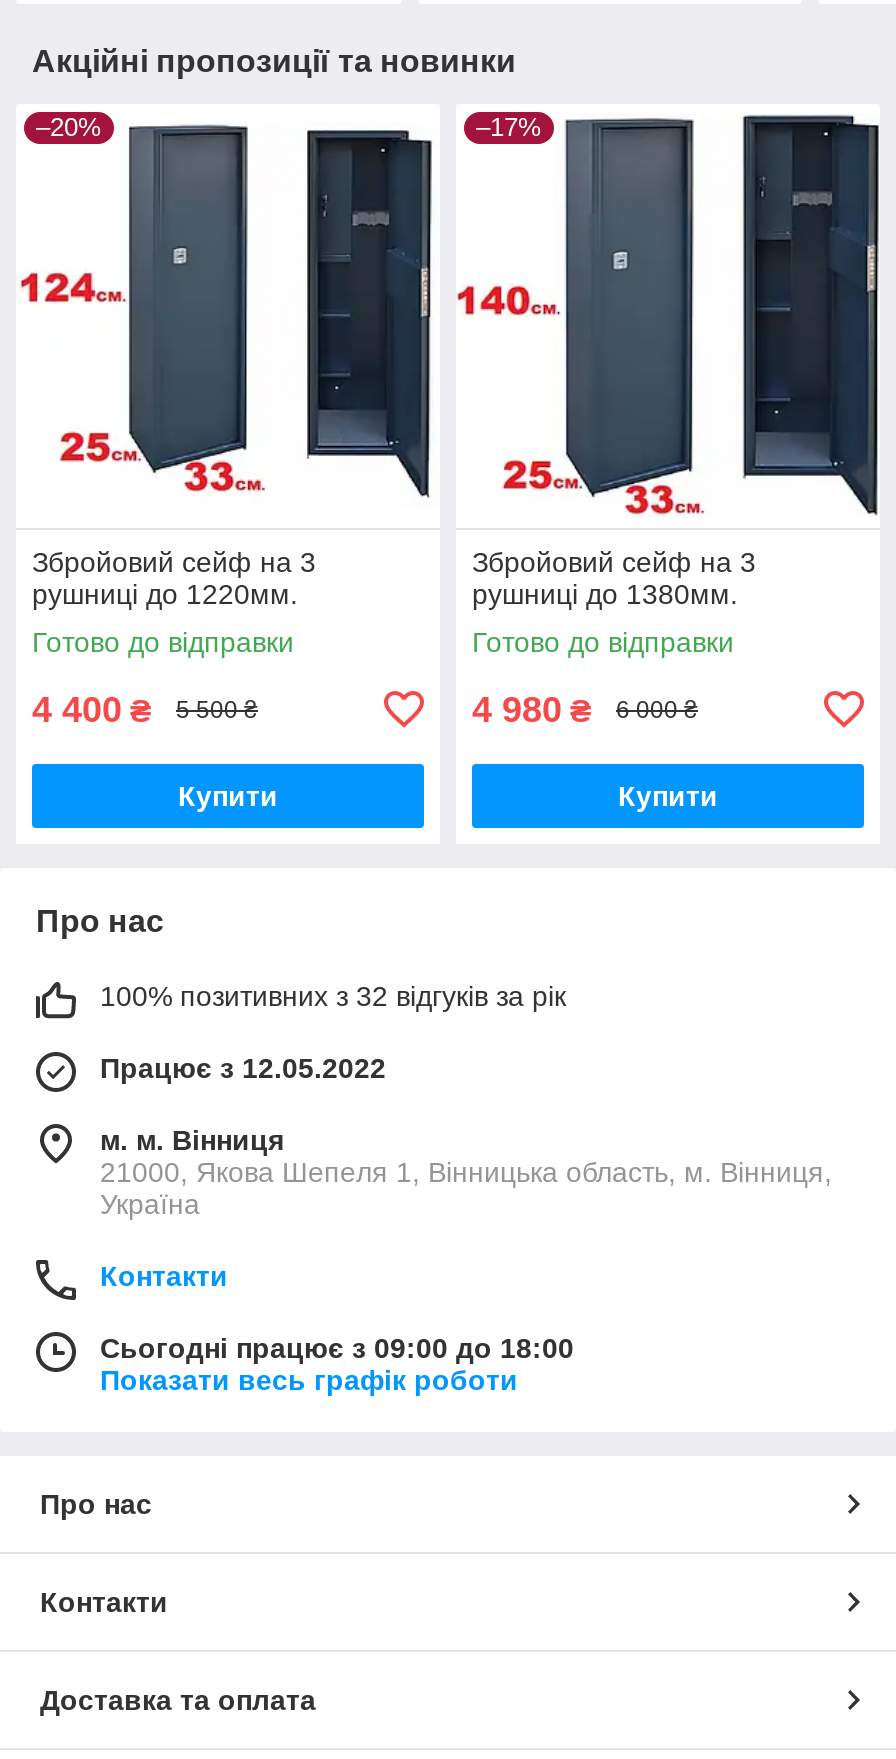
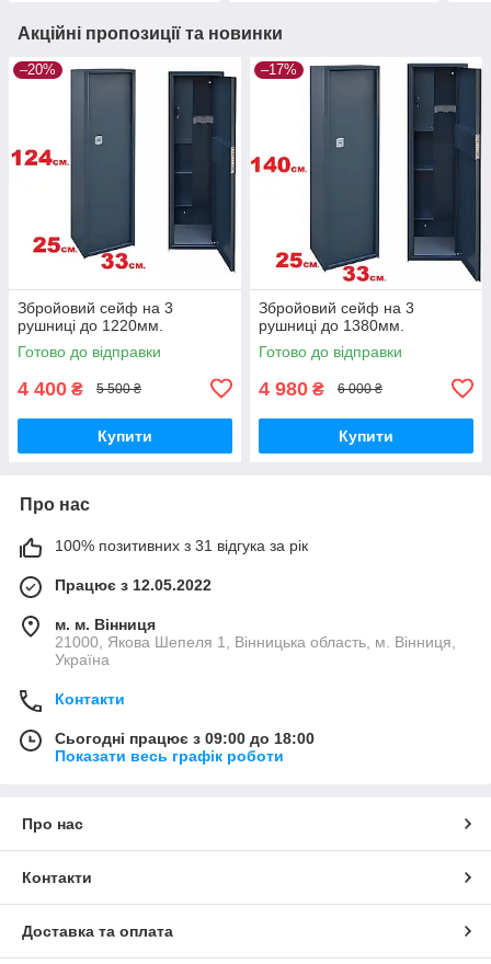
- 100% позитивних з 32 відгуків за рік
+ 100% позитивних з 31 відгука за рік
